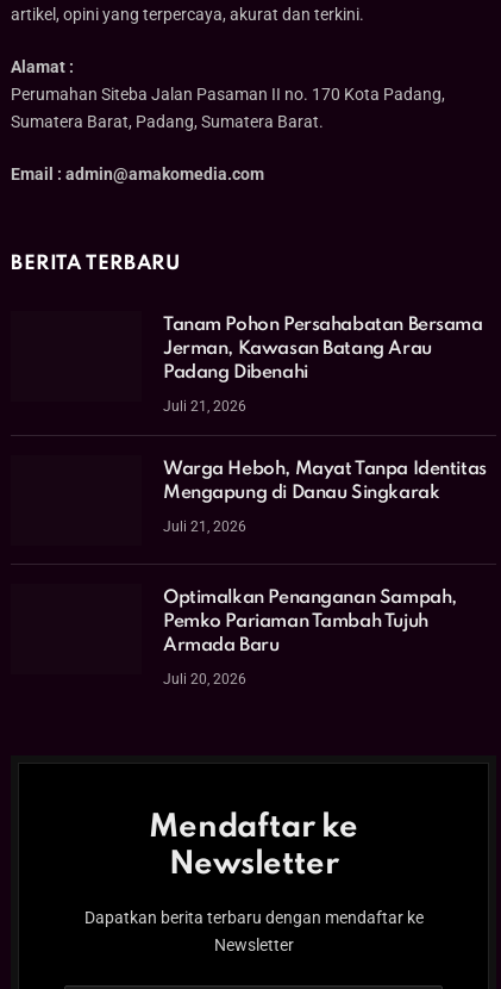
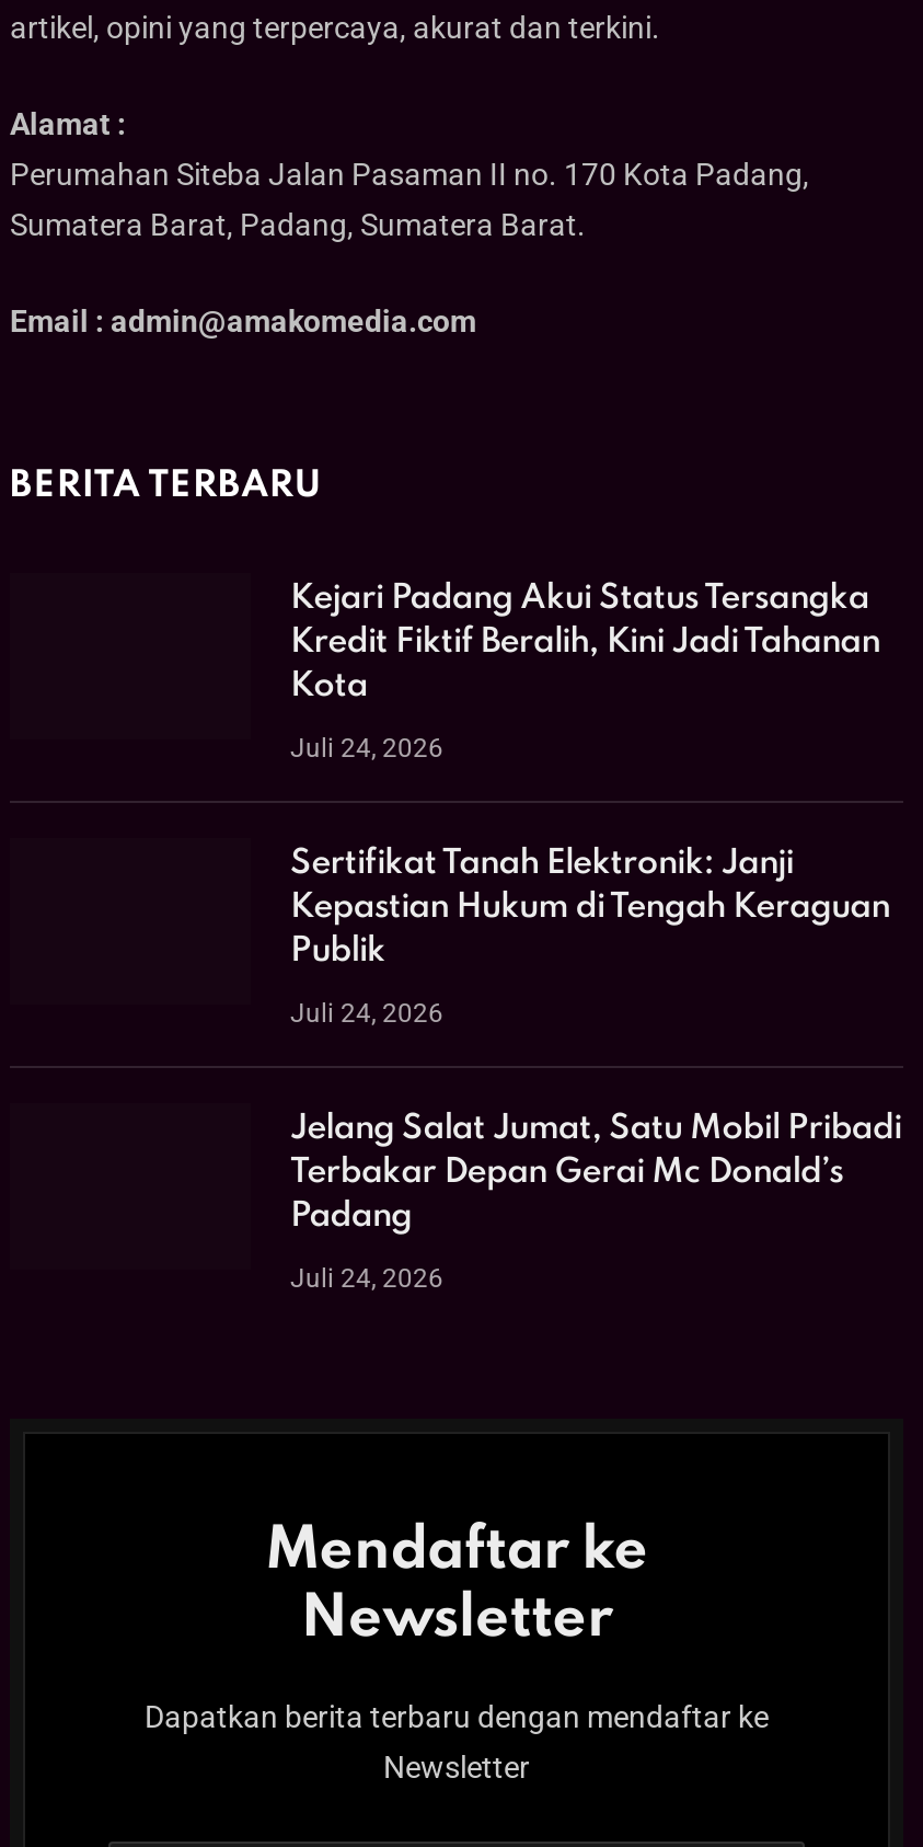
- Tanam Pohon Persahabatan Bersama
- Jerman, Kawasan Batang Arau
- Padang Dibenahi
+ Kejari Padang Akui Status Tersangka
+ Kredit Fiktif Beralih, Kini Jadi Tahanan
+ Kota

- Juli 21, 2026
+ Juli 24, 2026

- Warga Heboh, Mayat Tanpa Identitas
- Mengapung di Danau Singkarak
+ Sertifikat Tanah Elektronik: Janji
+ Kepastian Hukum di Tengah Keraguan
+ Publik

- Juli 21, 2026
+ Juli 24, 2026

- Optimalkan Penanganan Sampah,
- Pemko Pariaman Tambah Tujuh
- Armada Baru
+ Jelang Salat Jumat, Satu Mobil Pribadi
+ Terbakar Depan Gerai Mc Donald’s
+ Padang

- Juli 20, 2026
+ Juli 24, 2026
